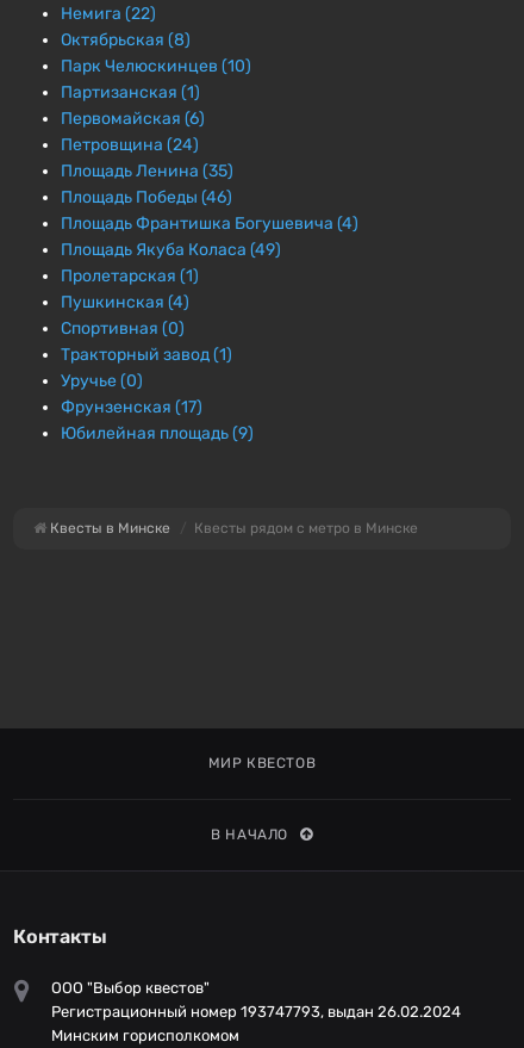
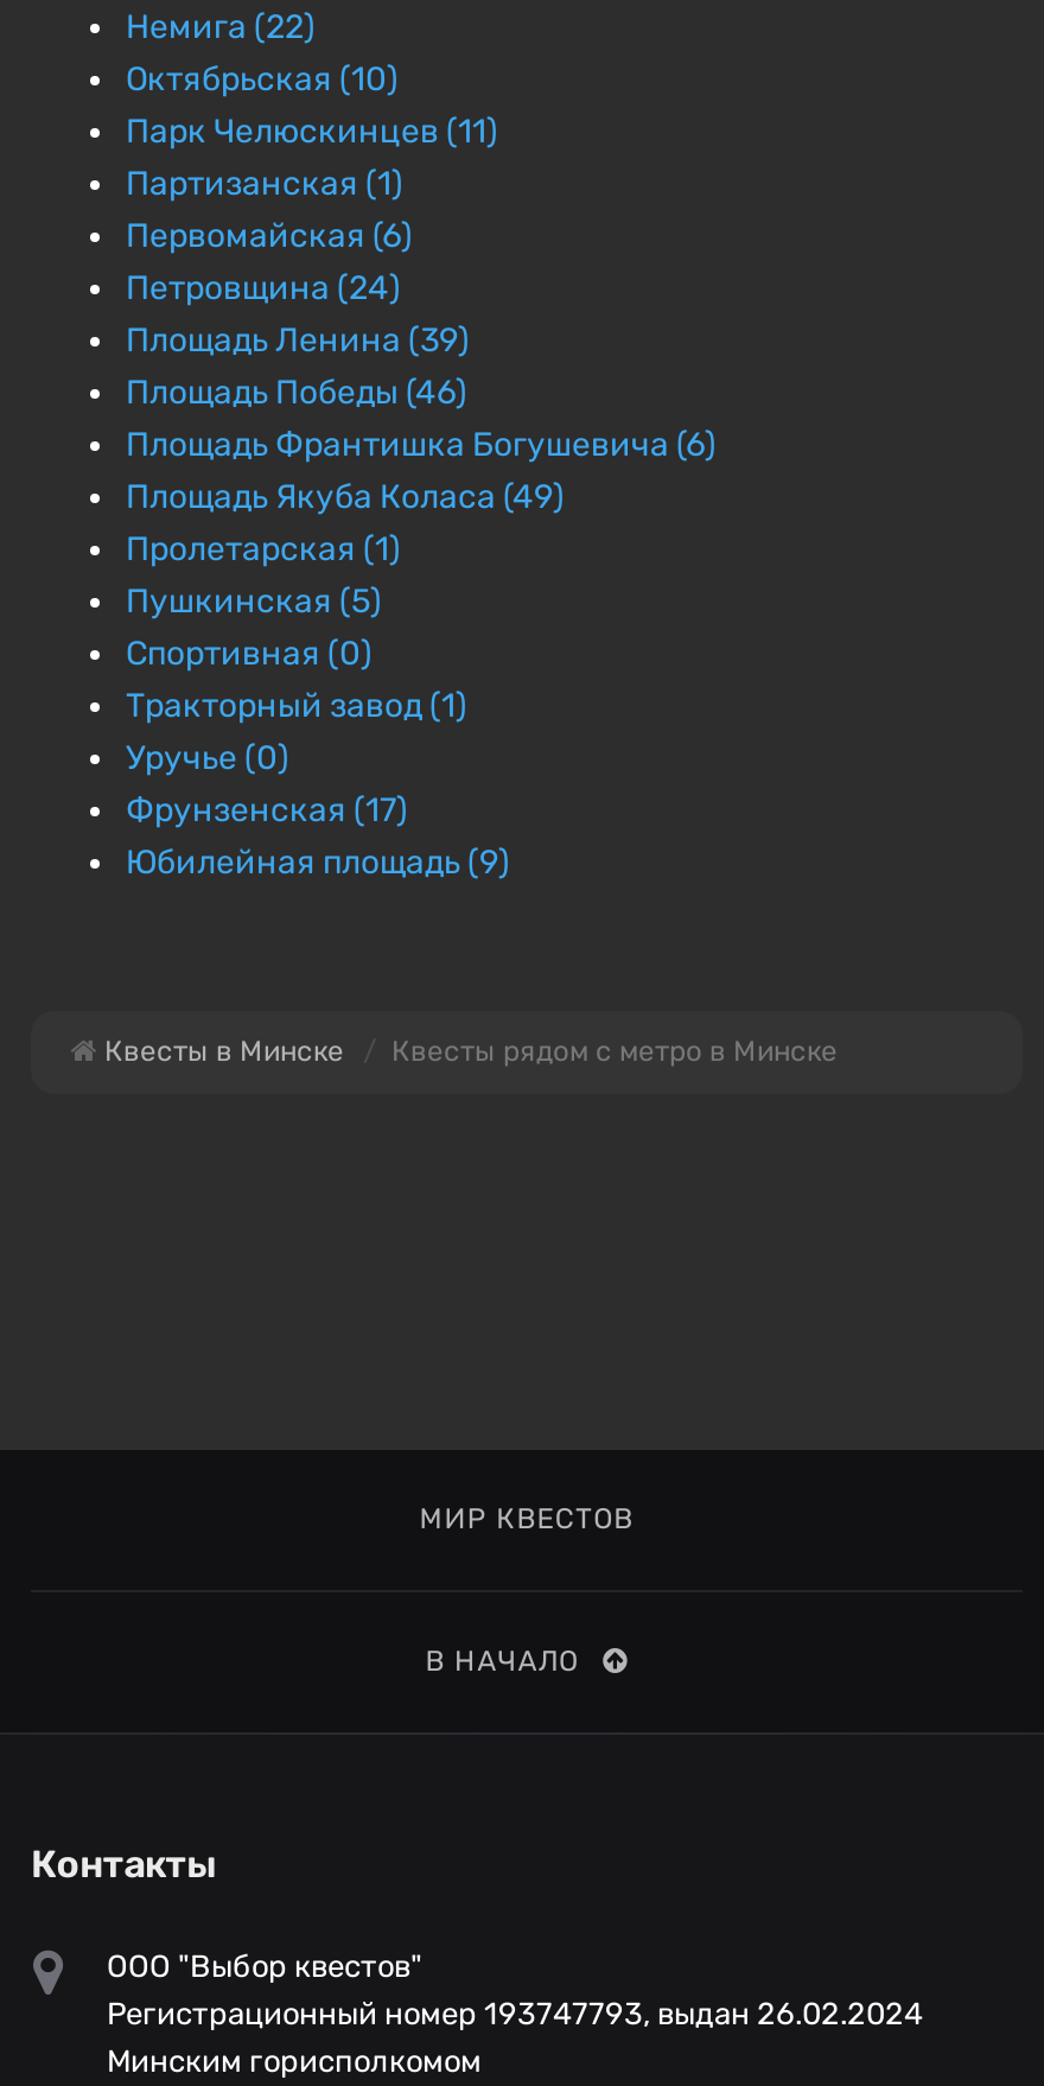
- Октябрьская (8)
+ Октябрьская (10)

- Парк Челюскинцев (10)
+ Парк Челюскинцев (11)

- Площадь Ленина (35)
+ Площадь Ленина (39)

- Площадь Франтишка Богушевича (4)
+ Площадь Франтишка Богушевича (6)

- Пушкинская (4)
+ Пушкинская (5)
